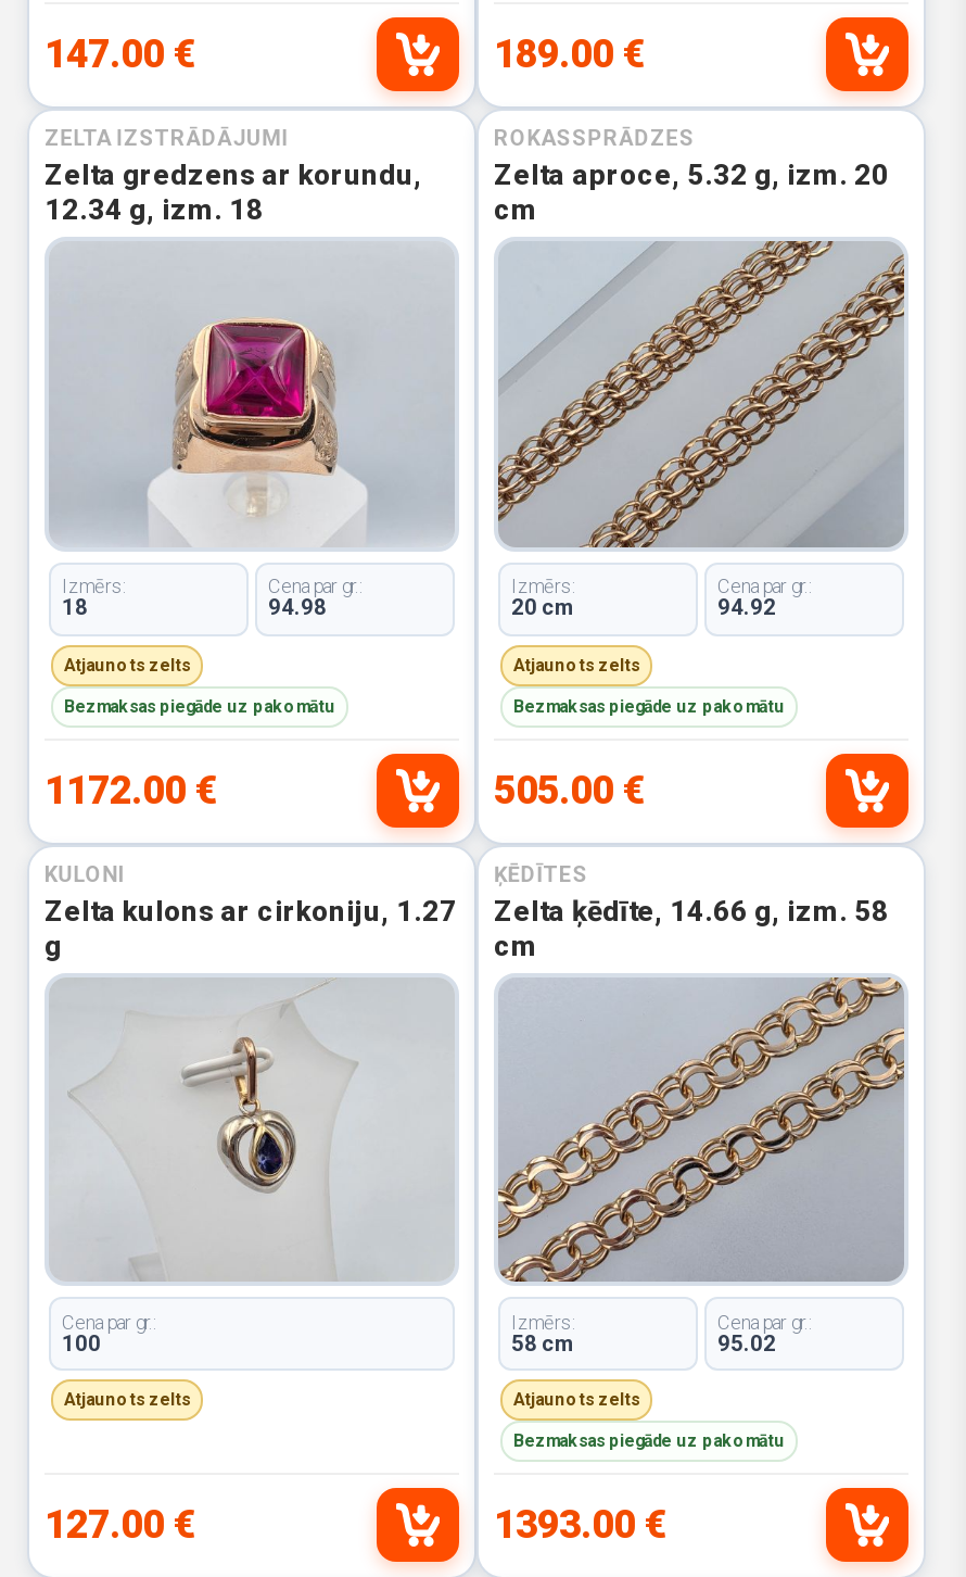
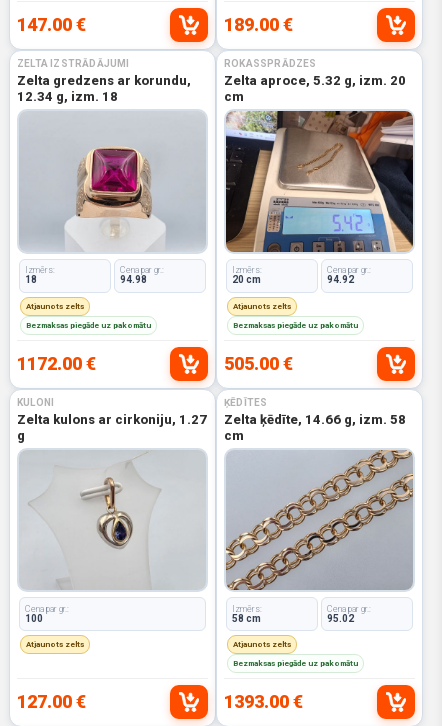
- [image]
+ [image]
